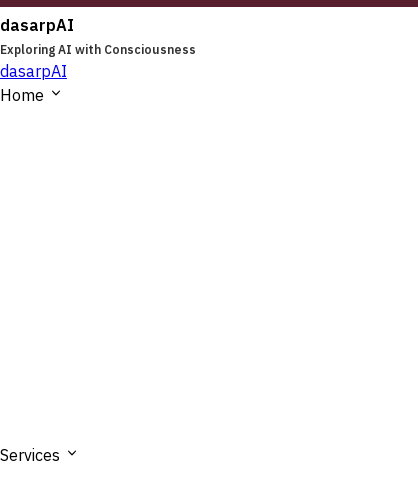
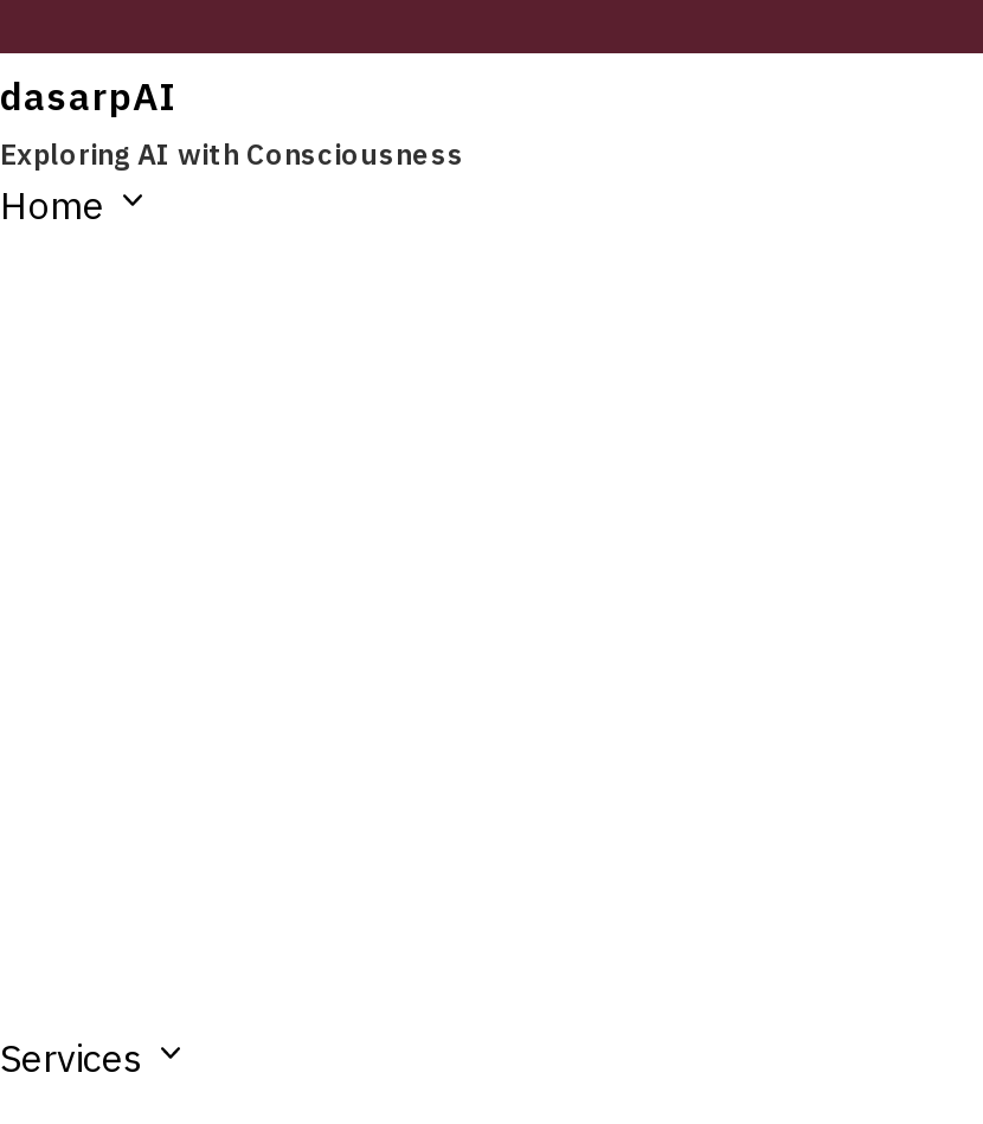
- dasarpAI
